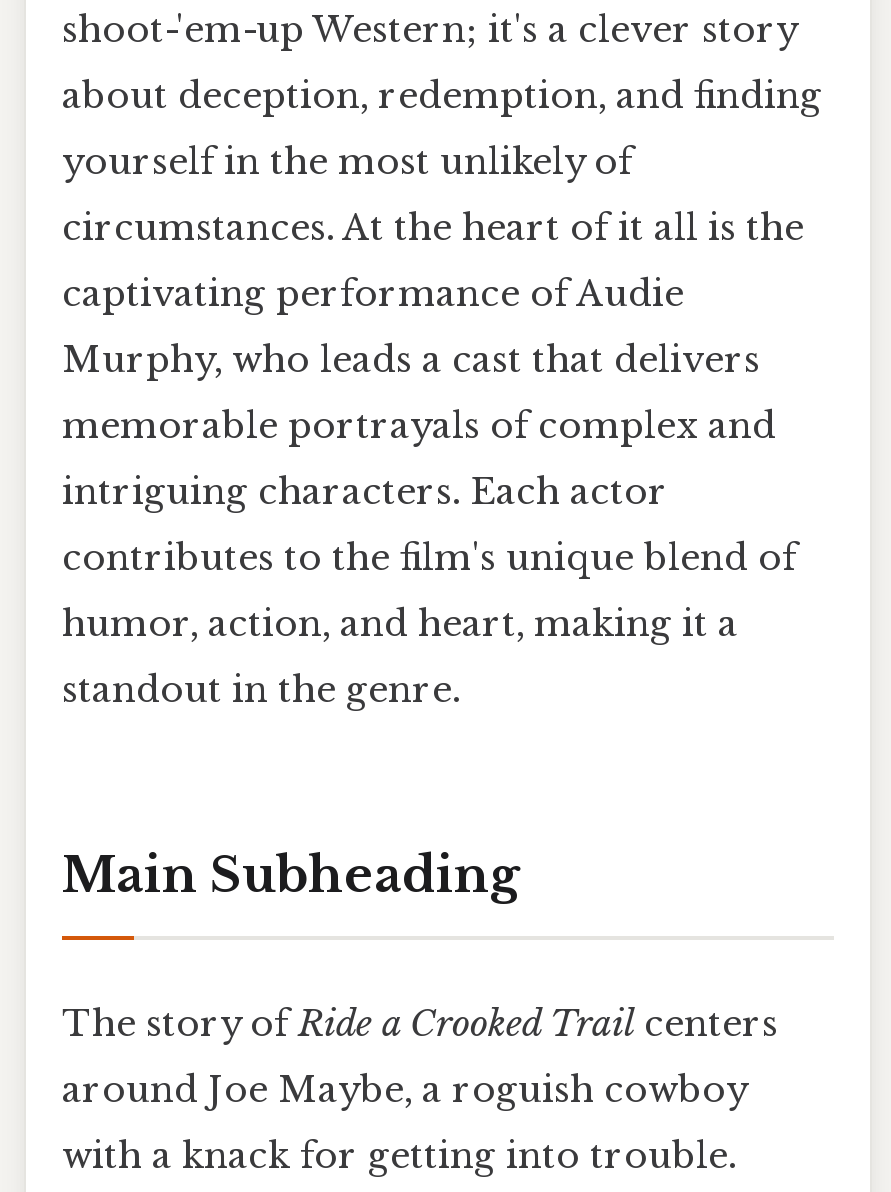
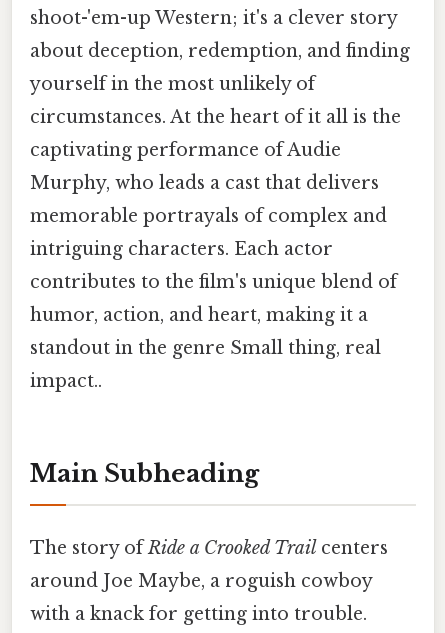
- standout in the genre.
+ standout in the genre Small thing, real
+ impact..
